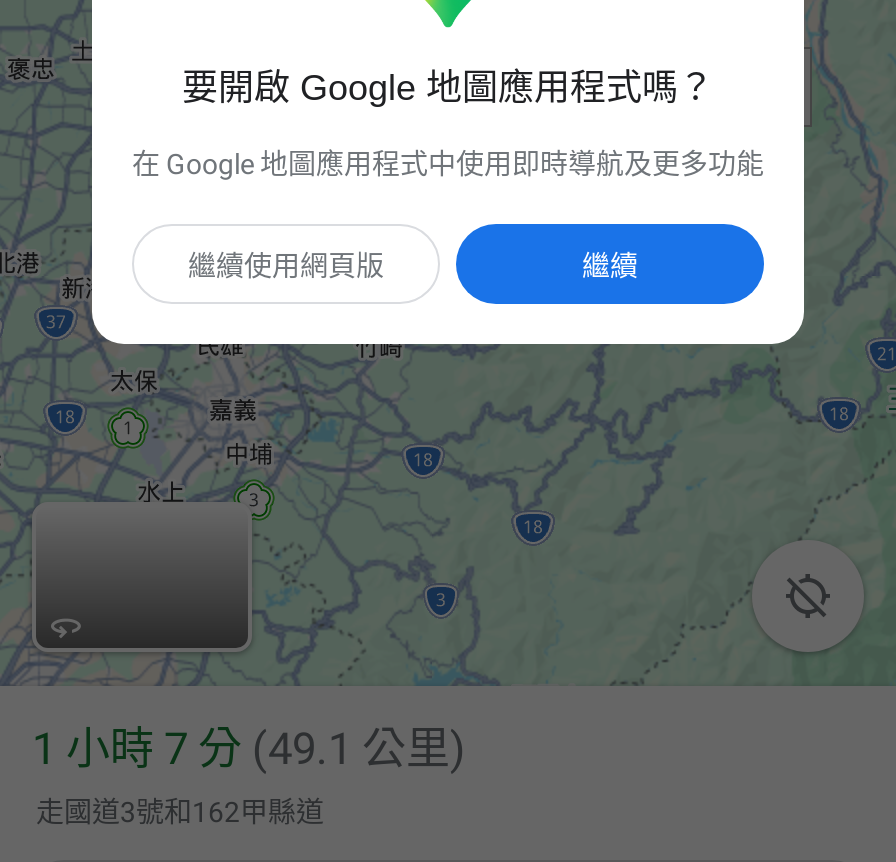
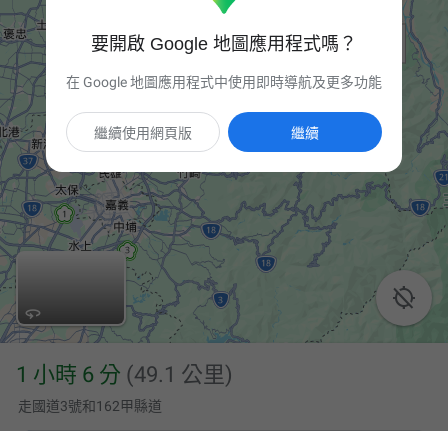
- 1 小時 7 分 (49.1 公里)
+ 1 小時 6 分 (49.1 公里)
